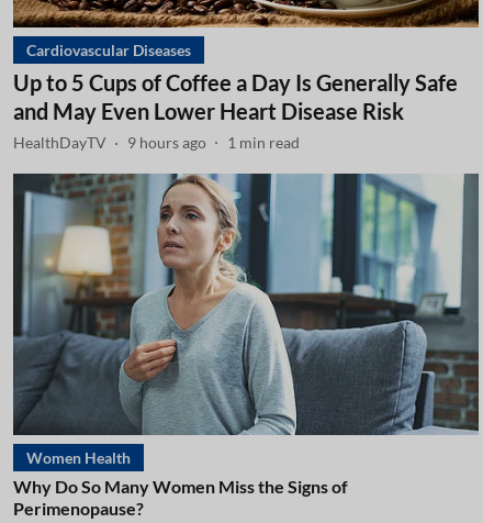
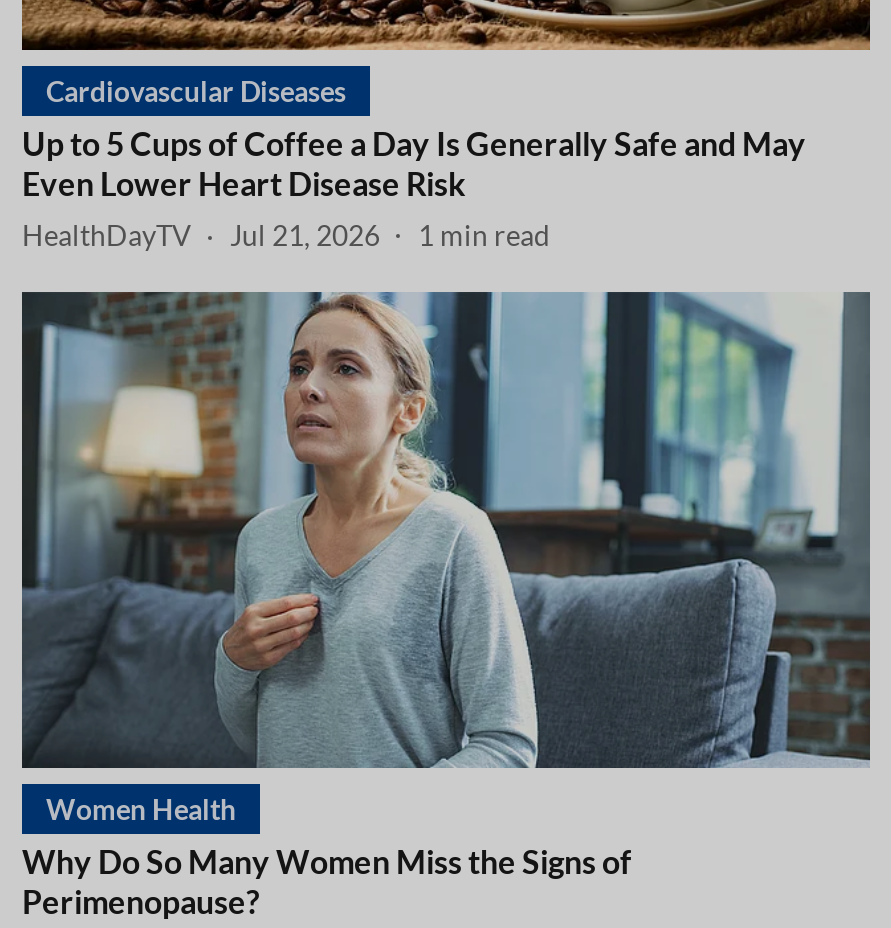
- HealthDayTV 9 hours ago 1 min read
+ HealthDayTV Jul 21, 2026 1 min read
